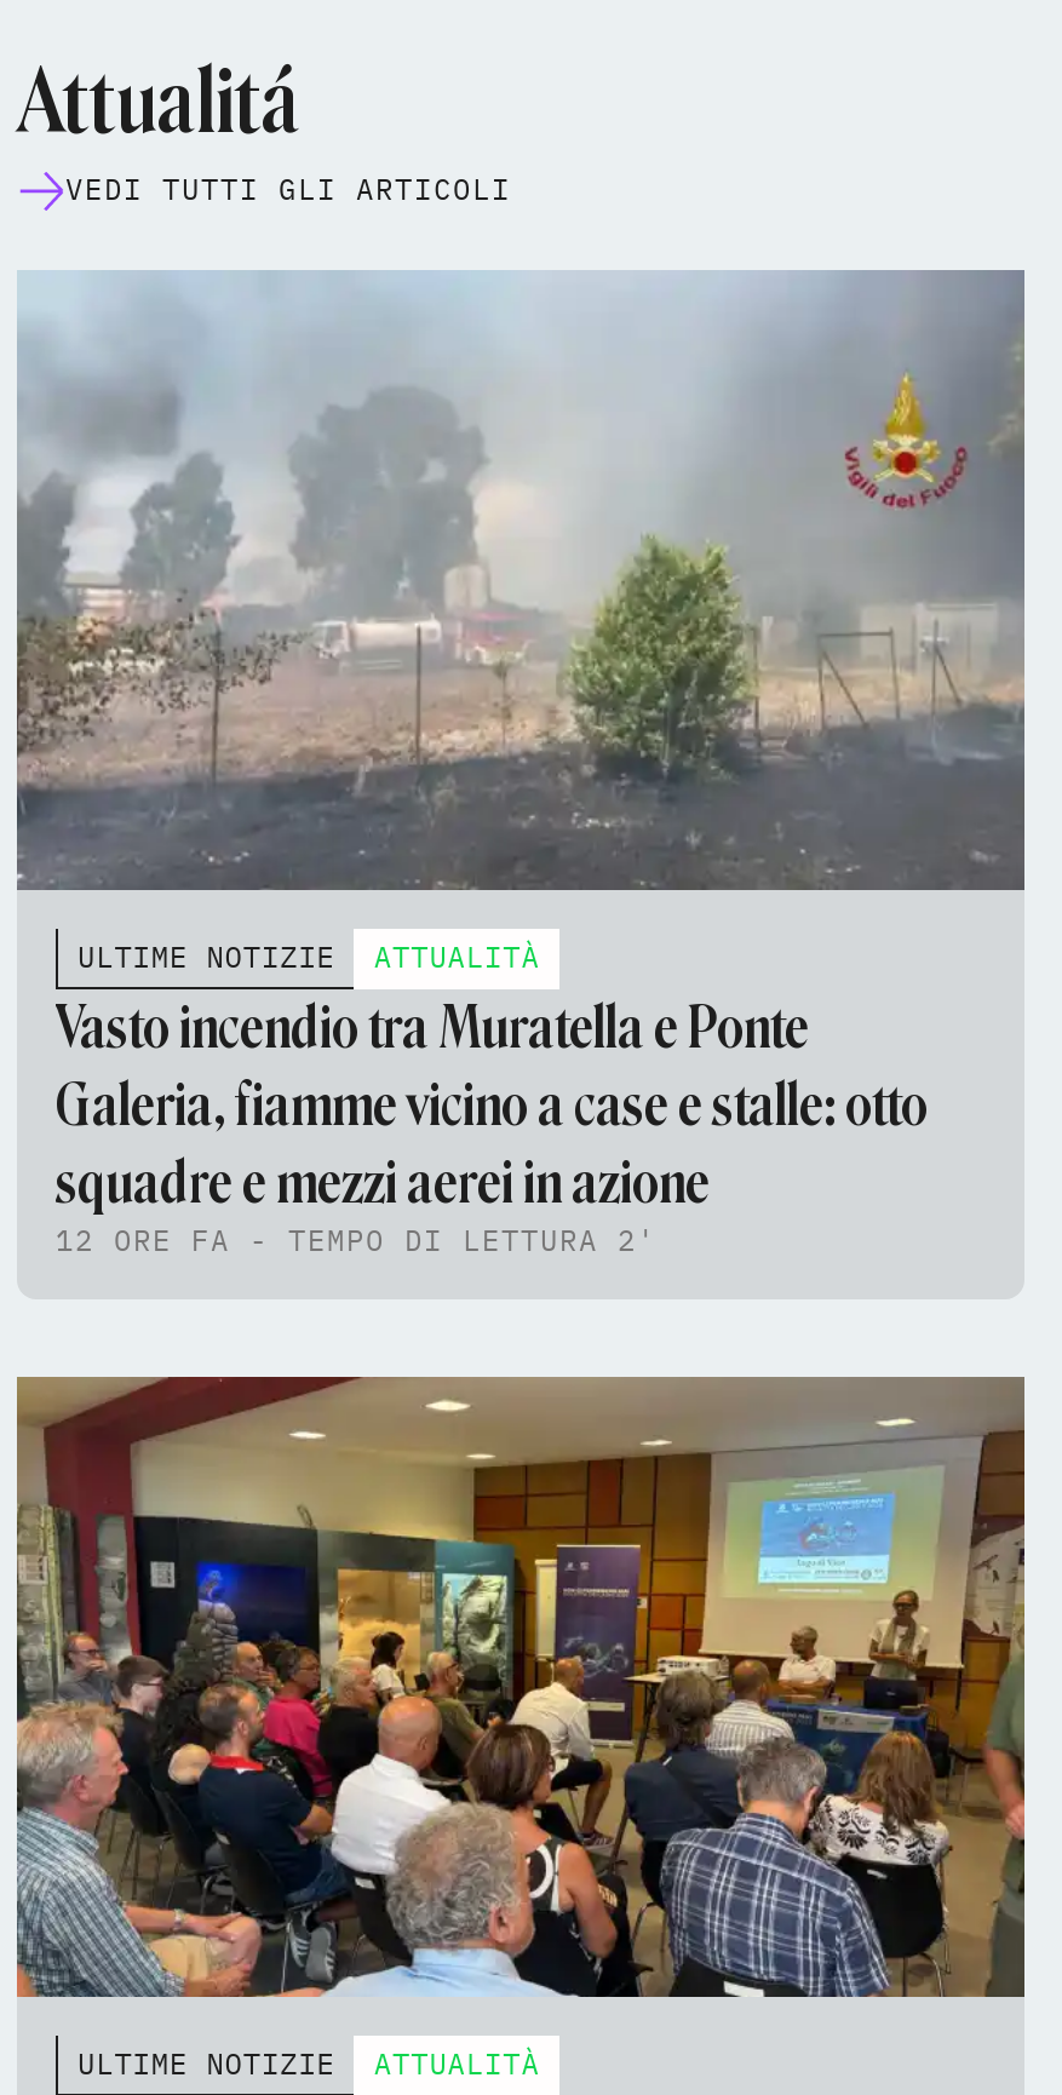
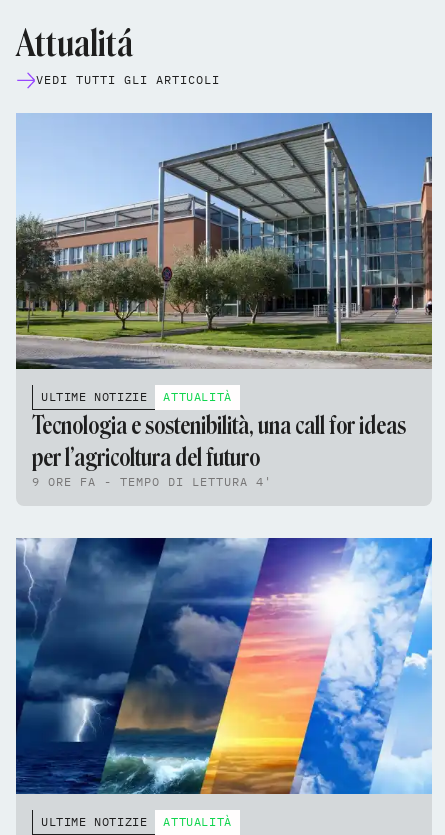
- [image]
+ [image]

- Vasto incendio tra Muratella e Ponte
- Galeria, fiamme vicino a case e stalle: otto
- squadre e mezzi aerei in azione
- 12 ORE FA - TEMPO DI LETTURA 2'
+ Tecnologia e sostenibilità, una call for ideas
+ per l’agricoltura del futuro
+ 9 ORE FA - TEMPO DI LETTURA 4'

- [image]
+ [image]
